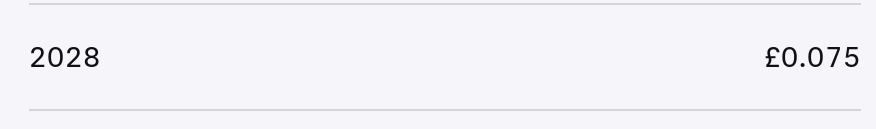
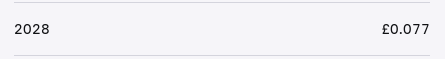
- £0.075
+ £0.077
